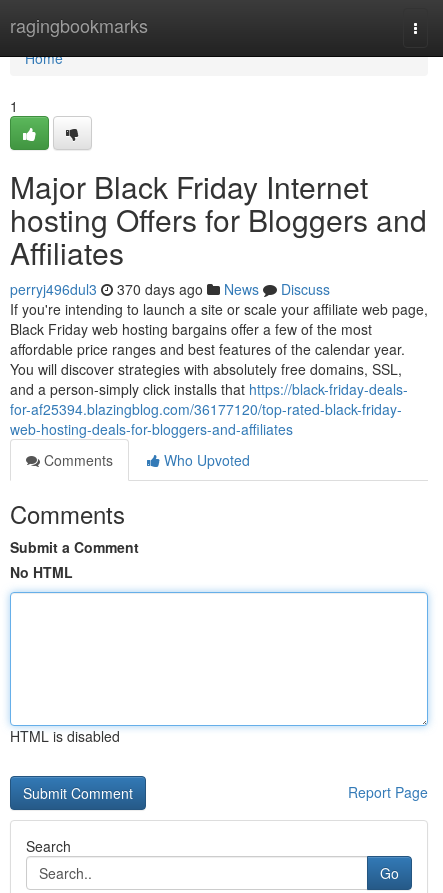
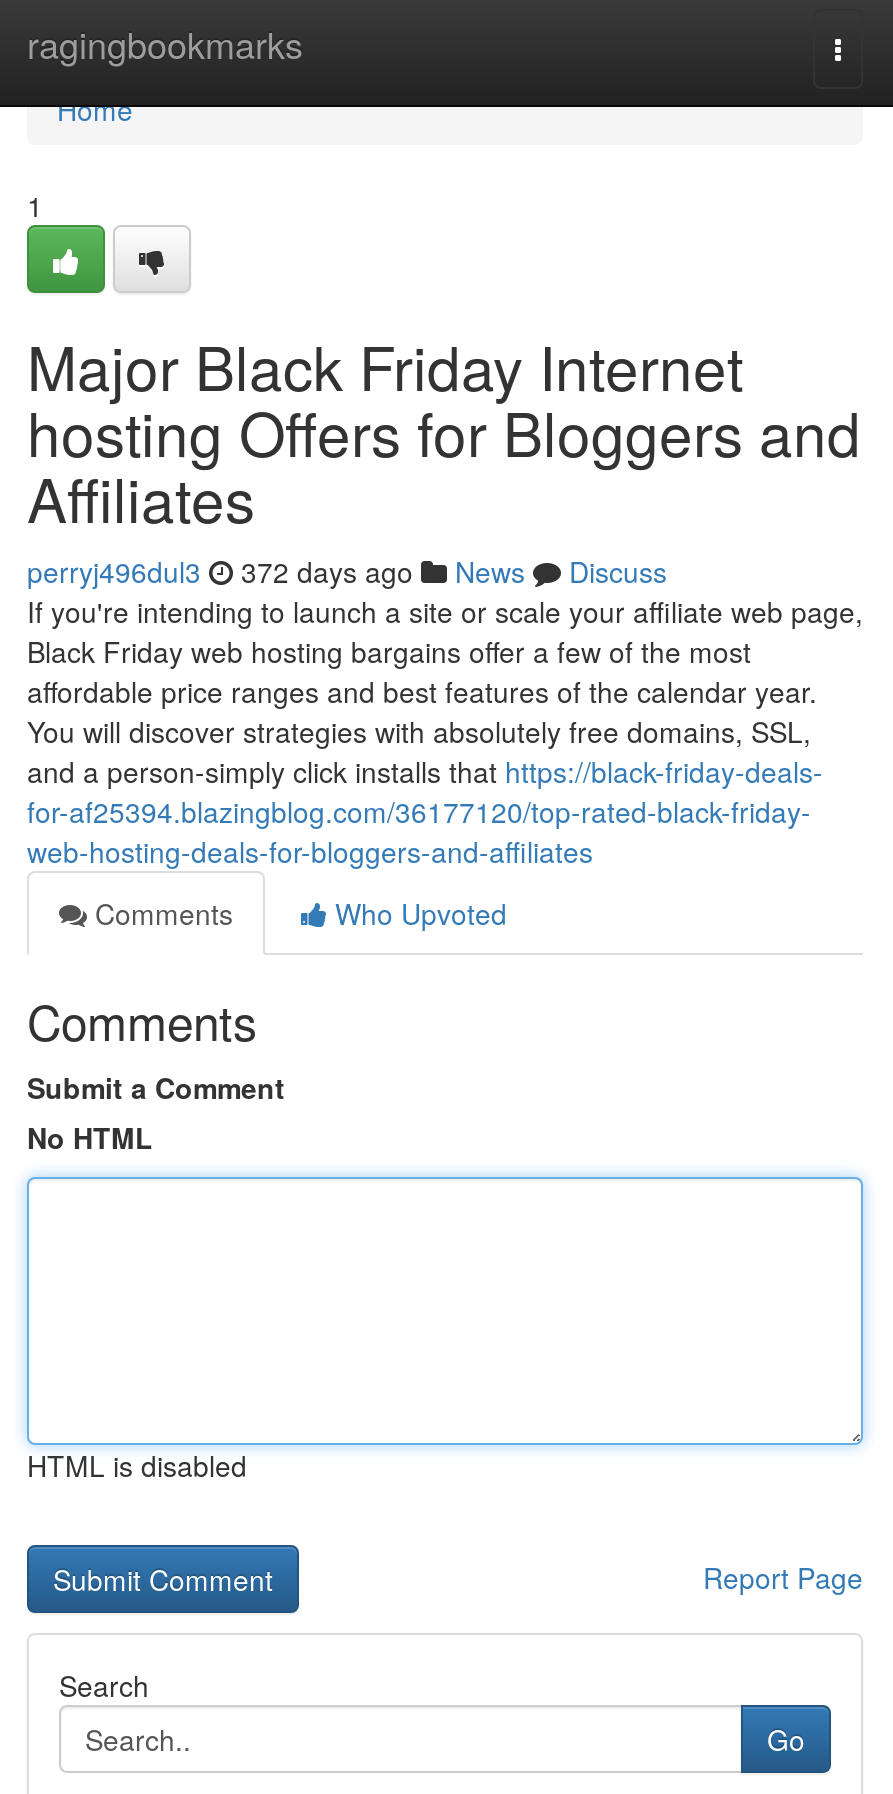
- perryj496dul3 370 days ago News Discuss
+ perryj496dul3 372 days ago News Discuss
